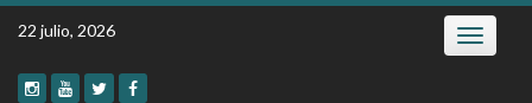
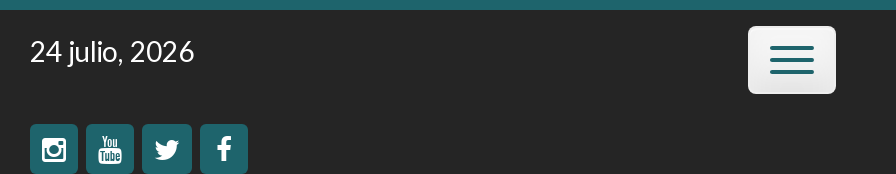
- 22 julio, 2026
+ 24 julio, 2026
